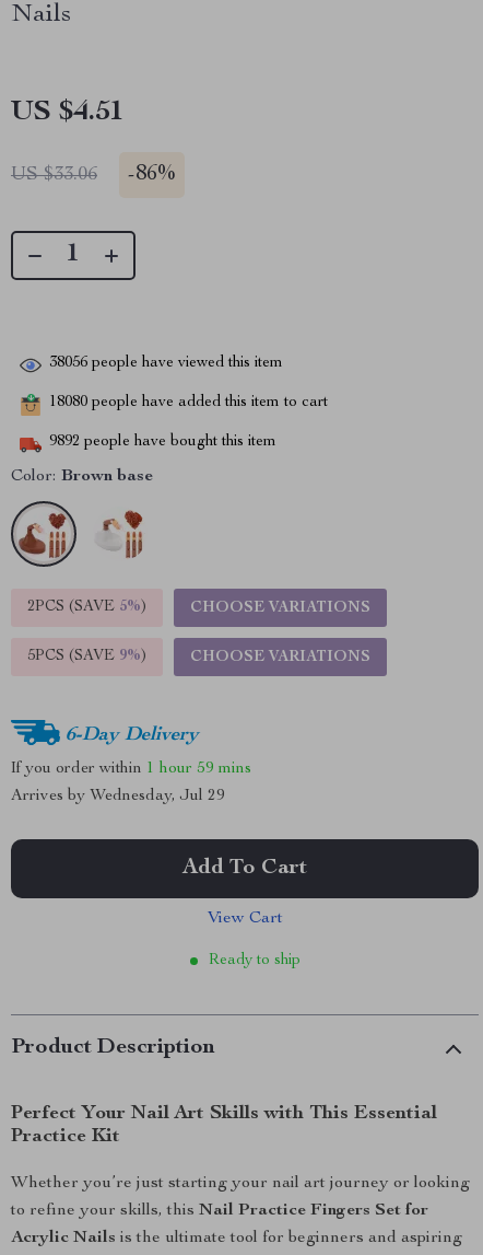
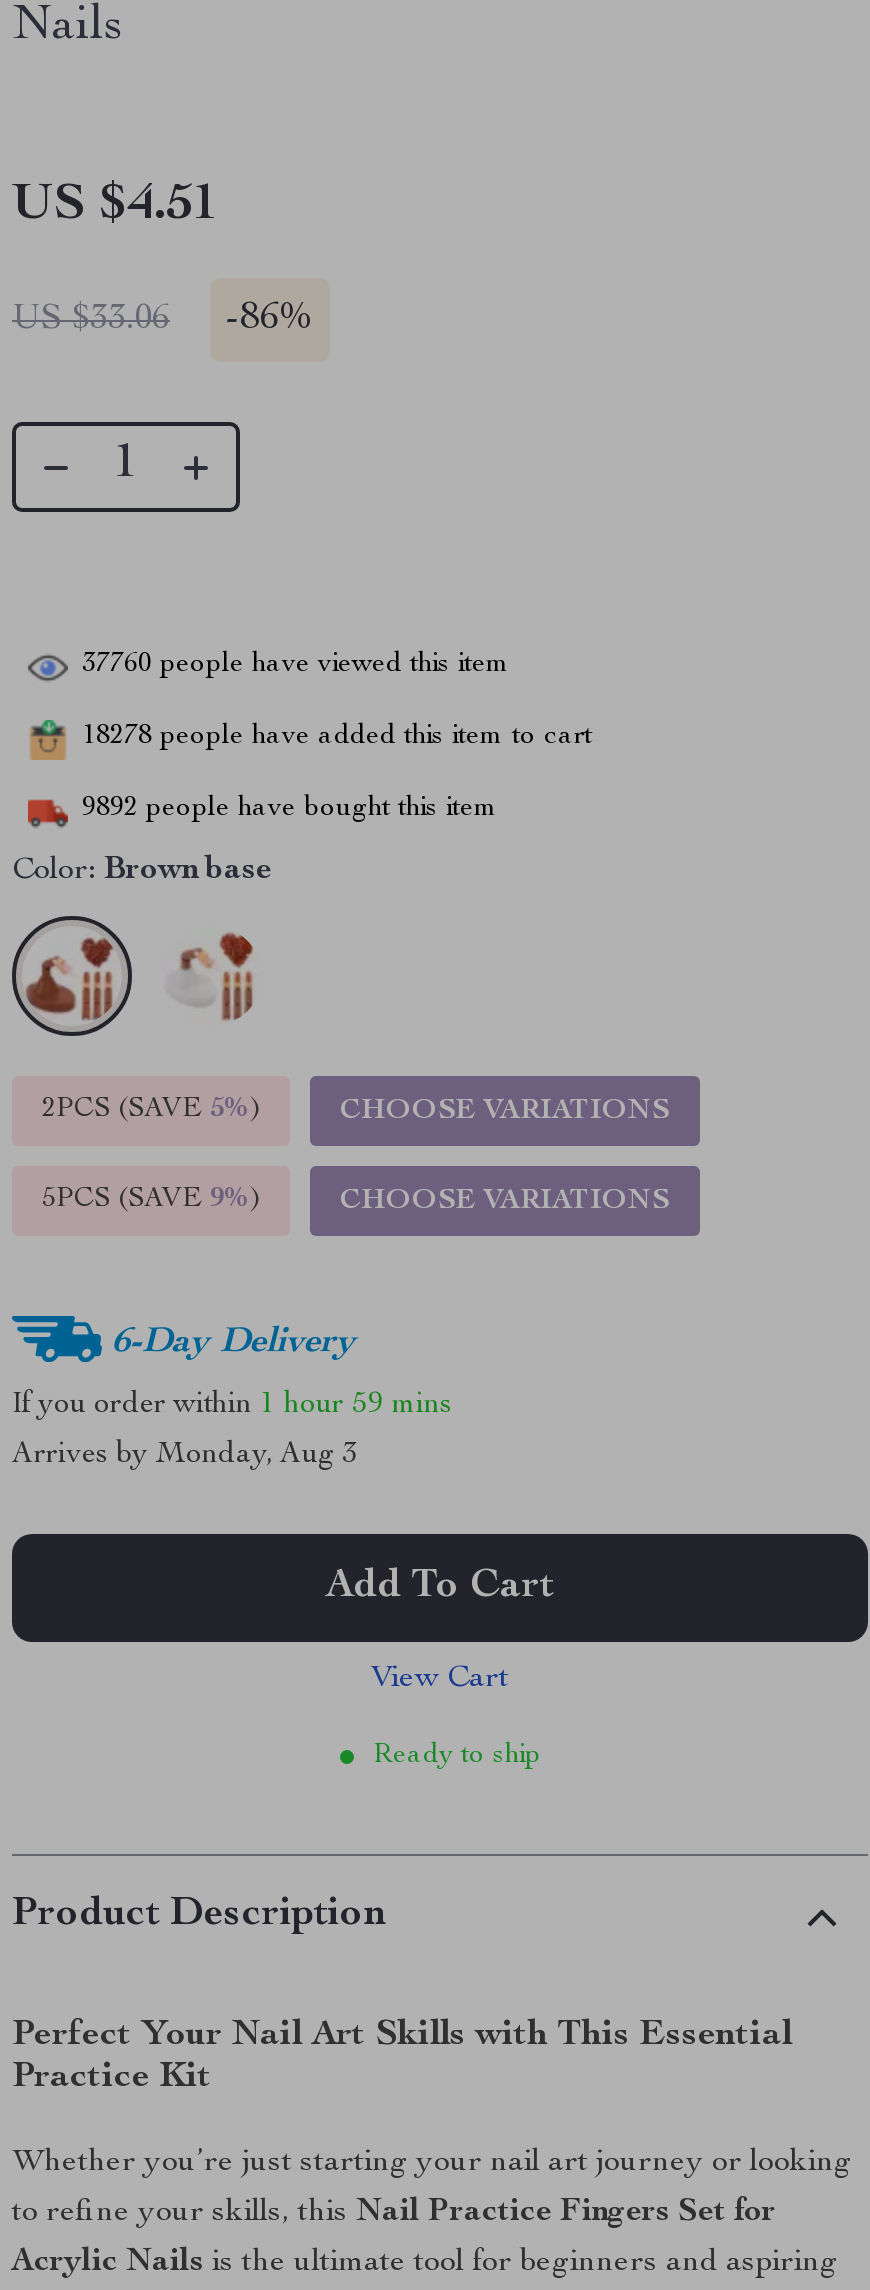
- 38056 people have viewed this item
+ 37760 people have viewed this item

- 18080 people have added this item to cart
+ 18278 people have added this item to cart

- Arrives by Wednesday, Jul 29
+ Arrives by Monday, Aug 3
